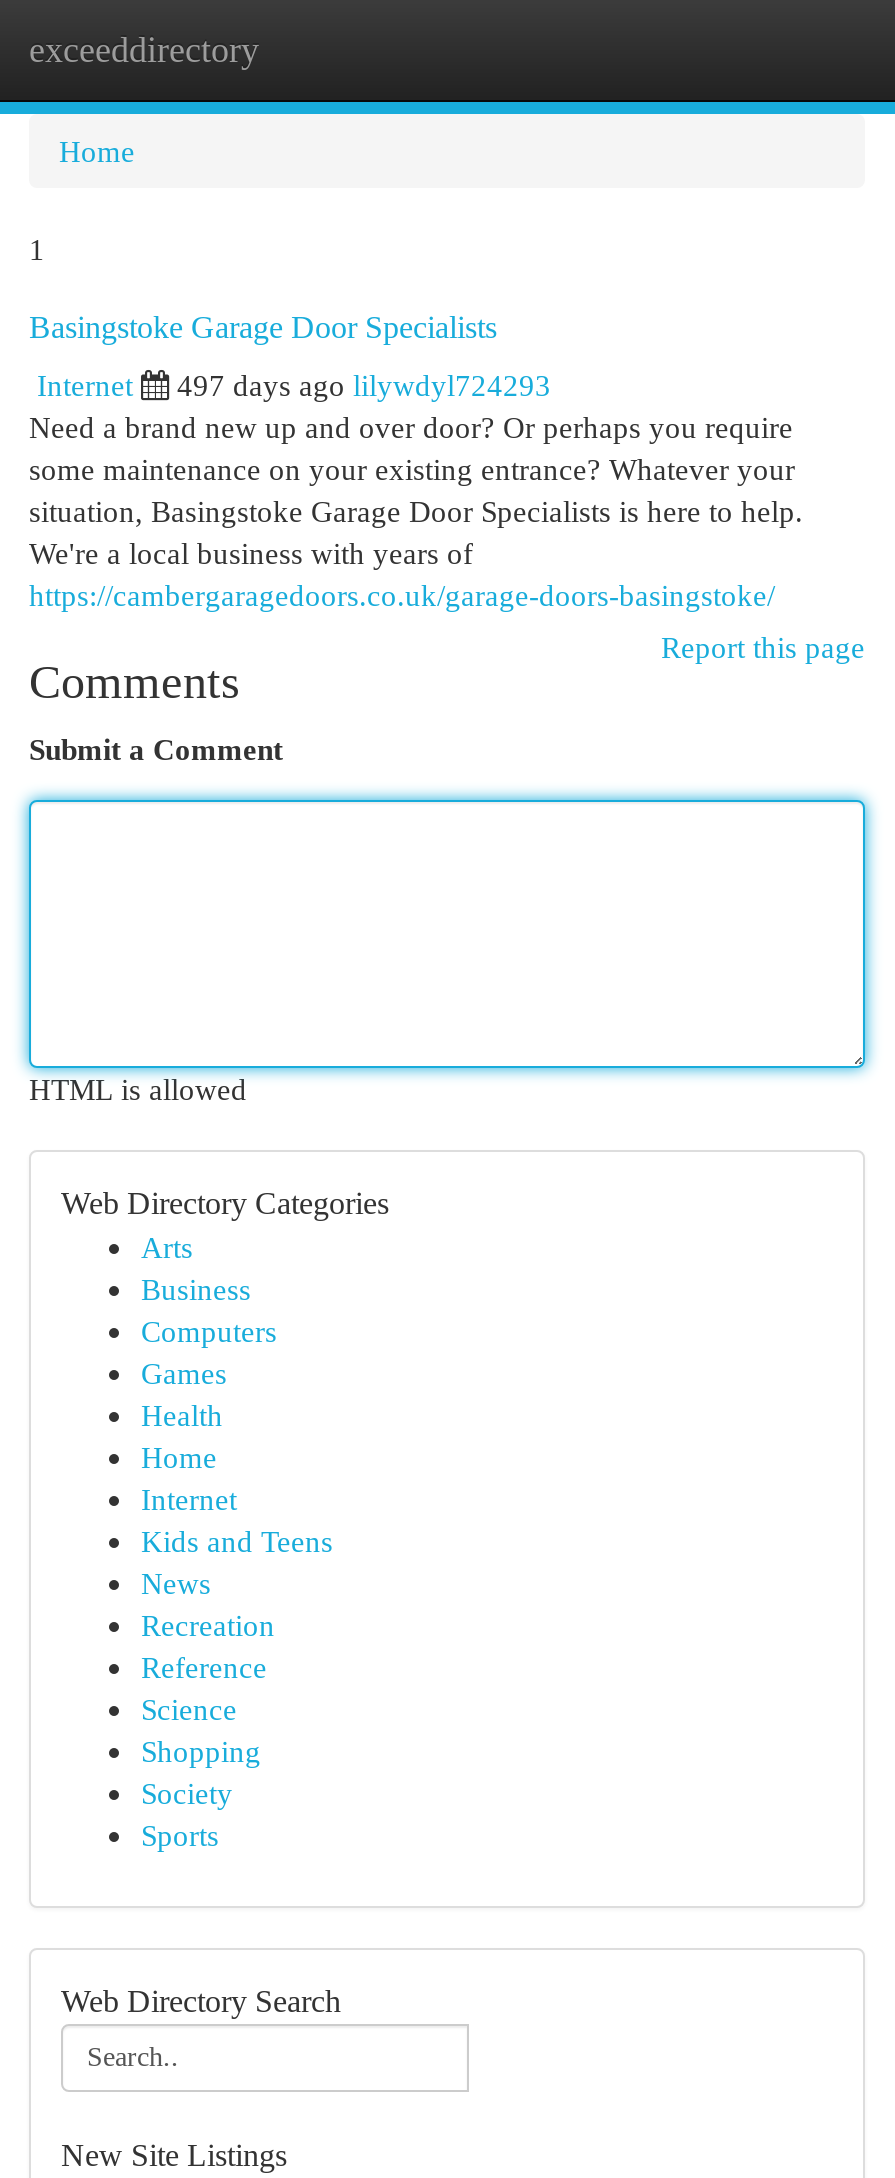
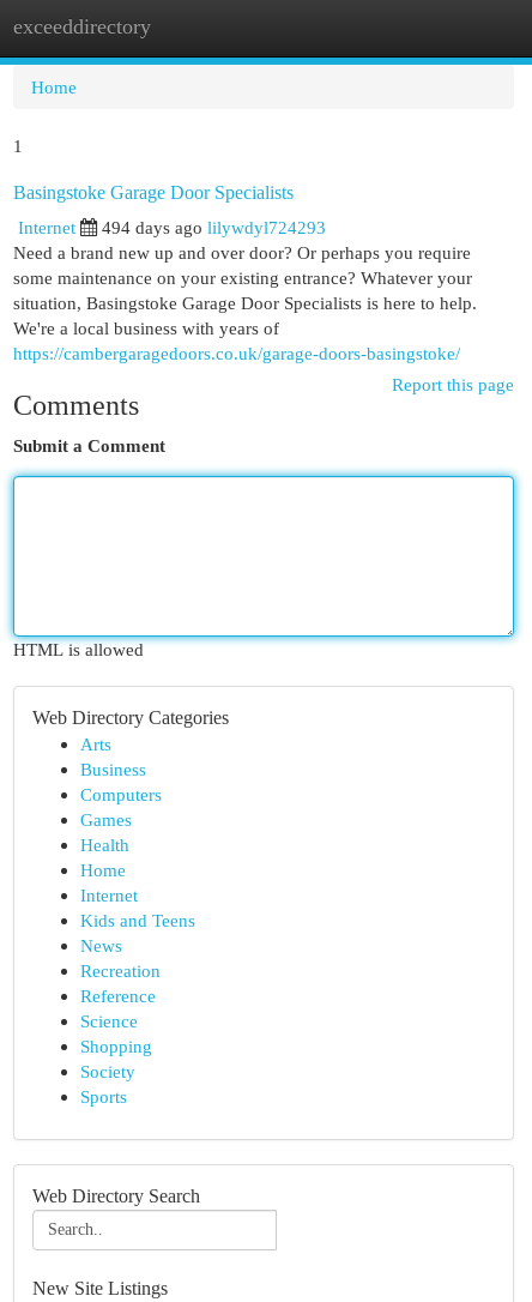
- 497 days ago lilywdyl724293
+ 494 days ago lilywdyl724293
